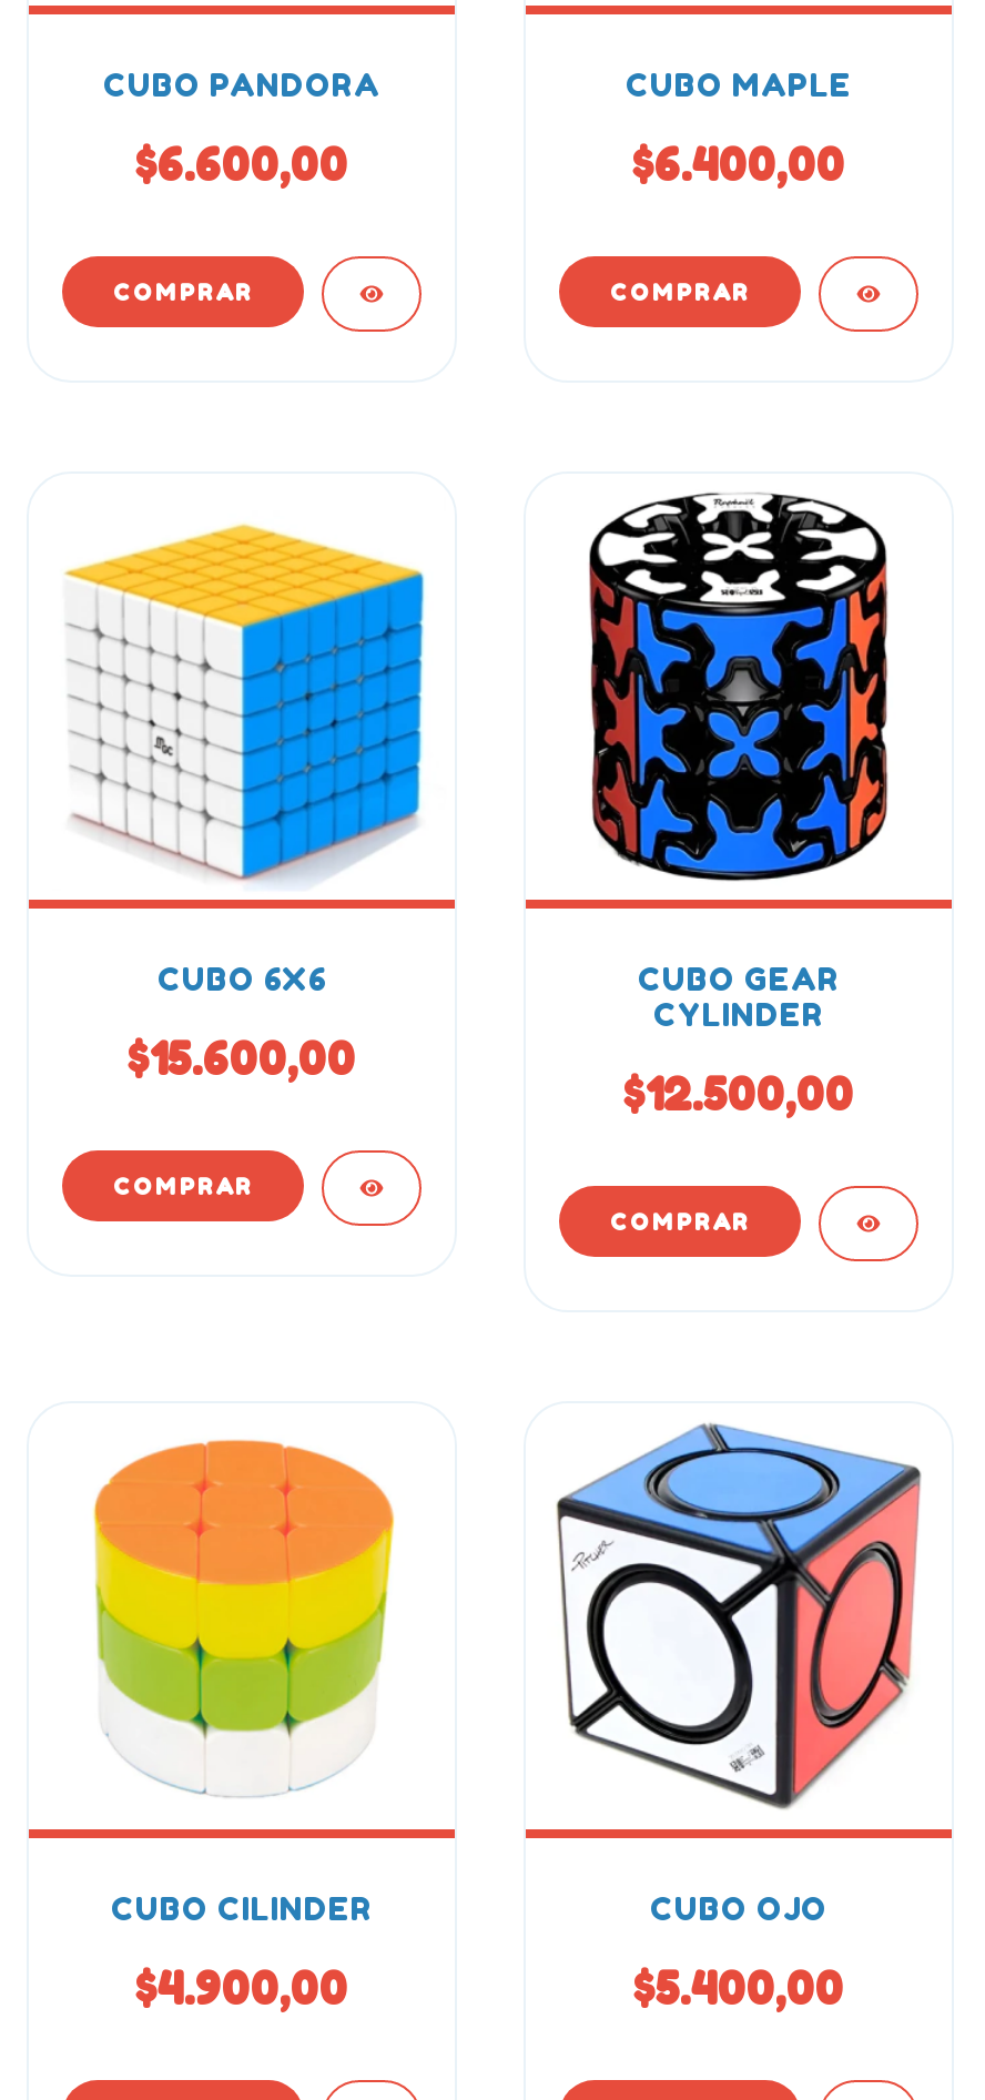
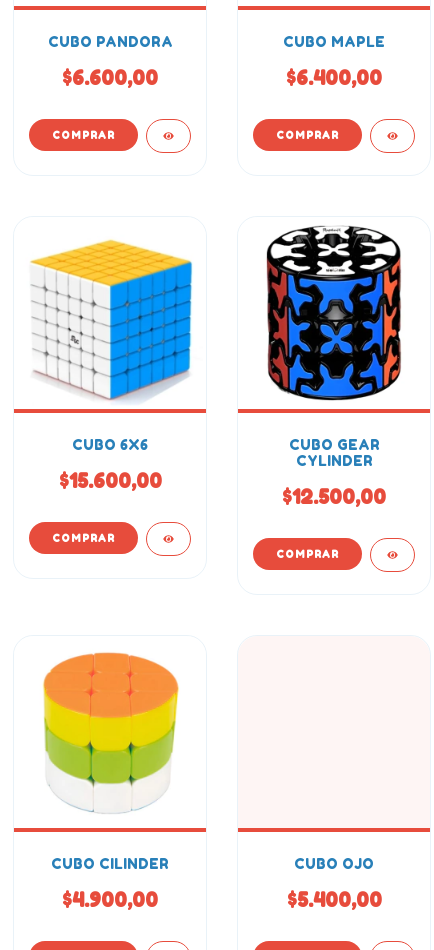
- [image]
